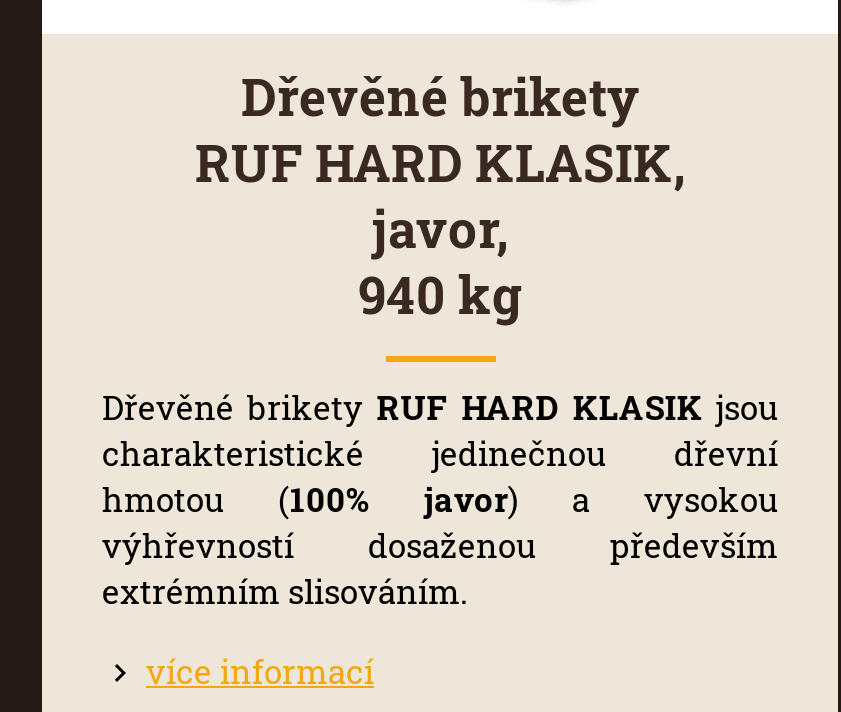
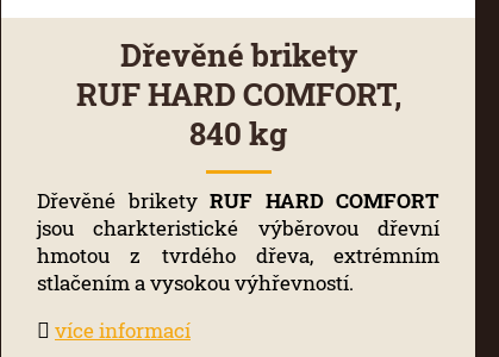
- RUF HARD KLASIK,
- javor,
- 940 kg
+ RUF HARD COMFORT,
+ 840 kg

- Dřevěné brikety RUF HARD KLASIK jsou
- charakteristické jedinečnou dřevní
- hmotou (100% javor) a vysokou
- výhřevností dosaženou především
- extrémním slisováním.
+ Dřevěné brikety RUF HARD COMFORT
+ jsou charkteristické výběrovou dřevní
+ hmotou z tvrdého dřeva, extrémním
+ stlačením a vysokou výhřevností.
